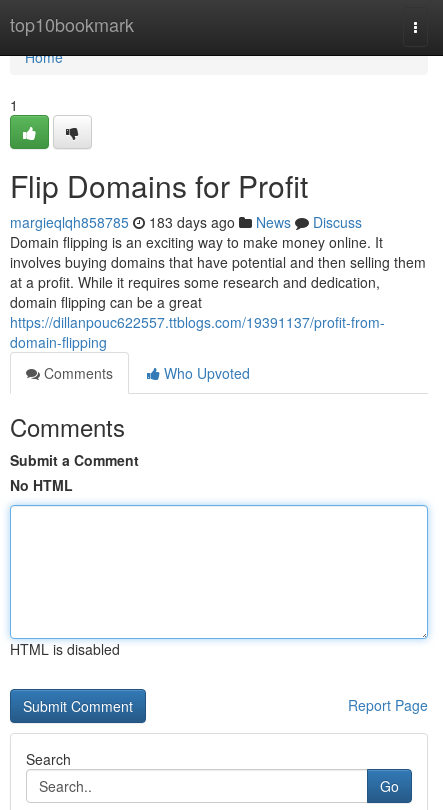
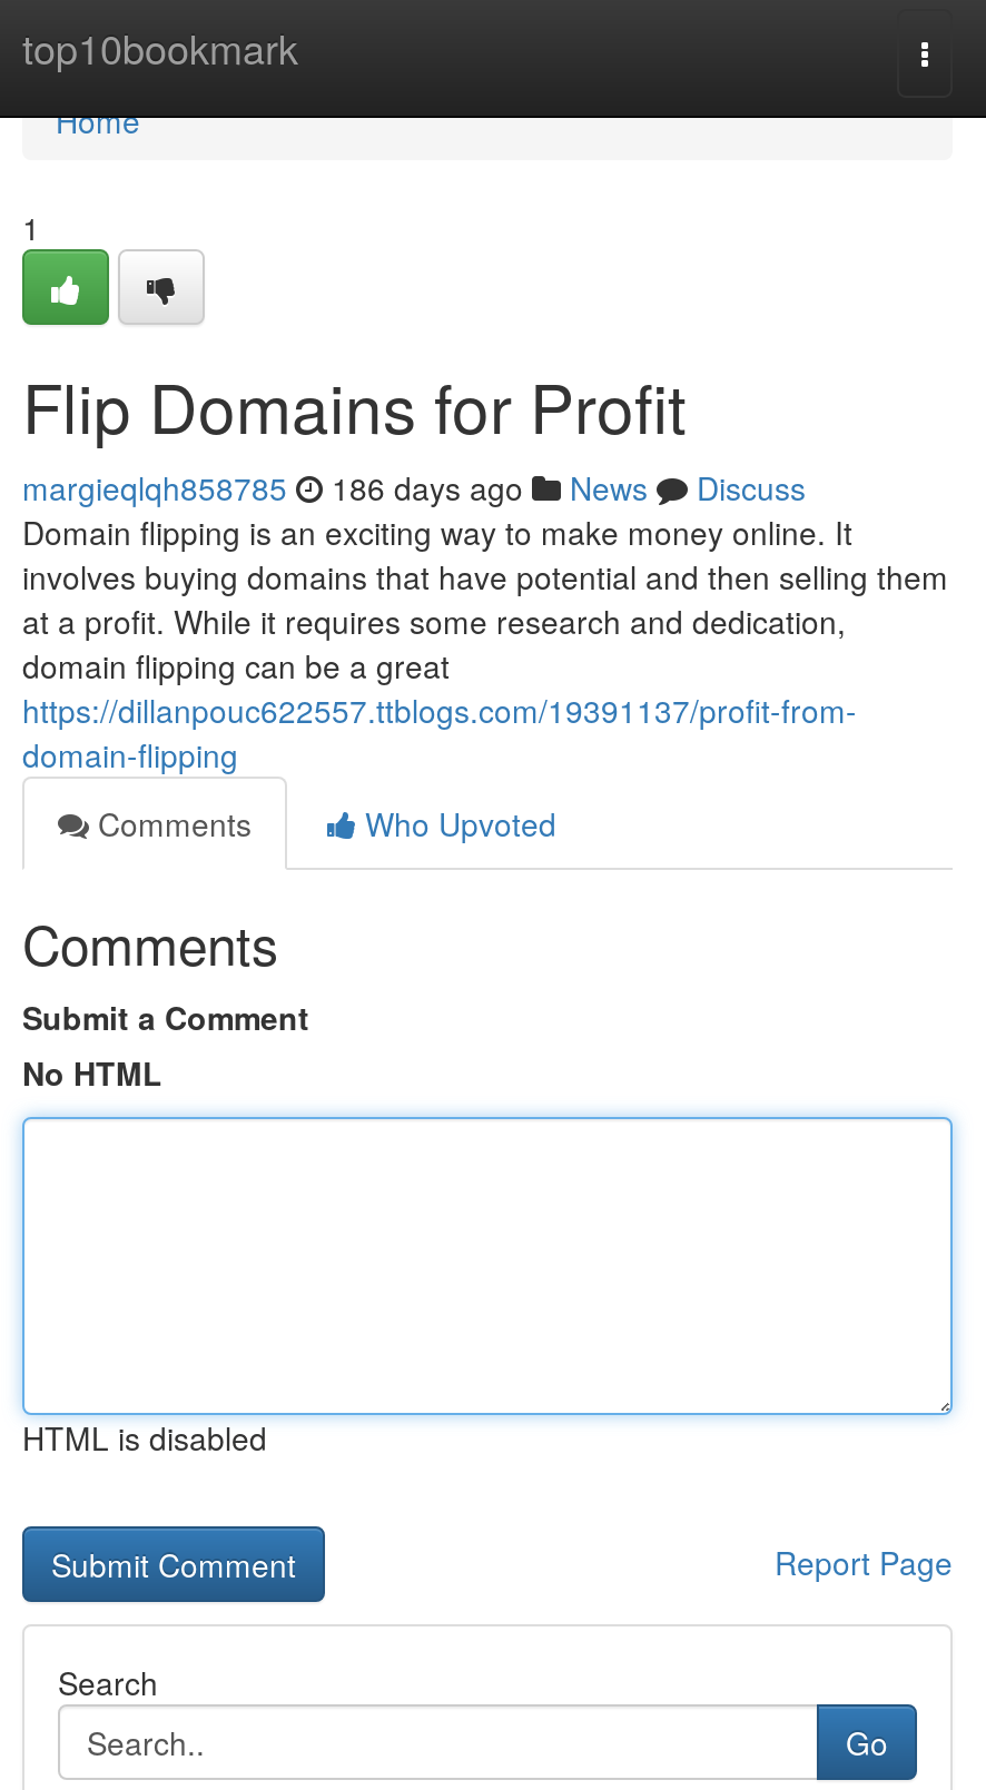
- margieqlqh858785 183 days ago News Discuss
+ margieqlqh858785 186 days ago News Discuss
